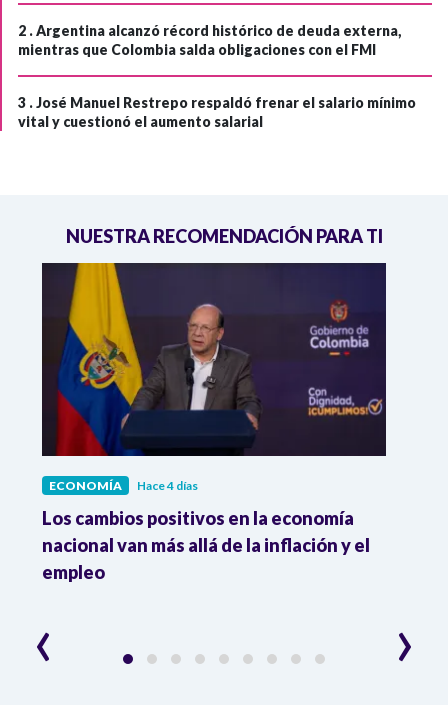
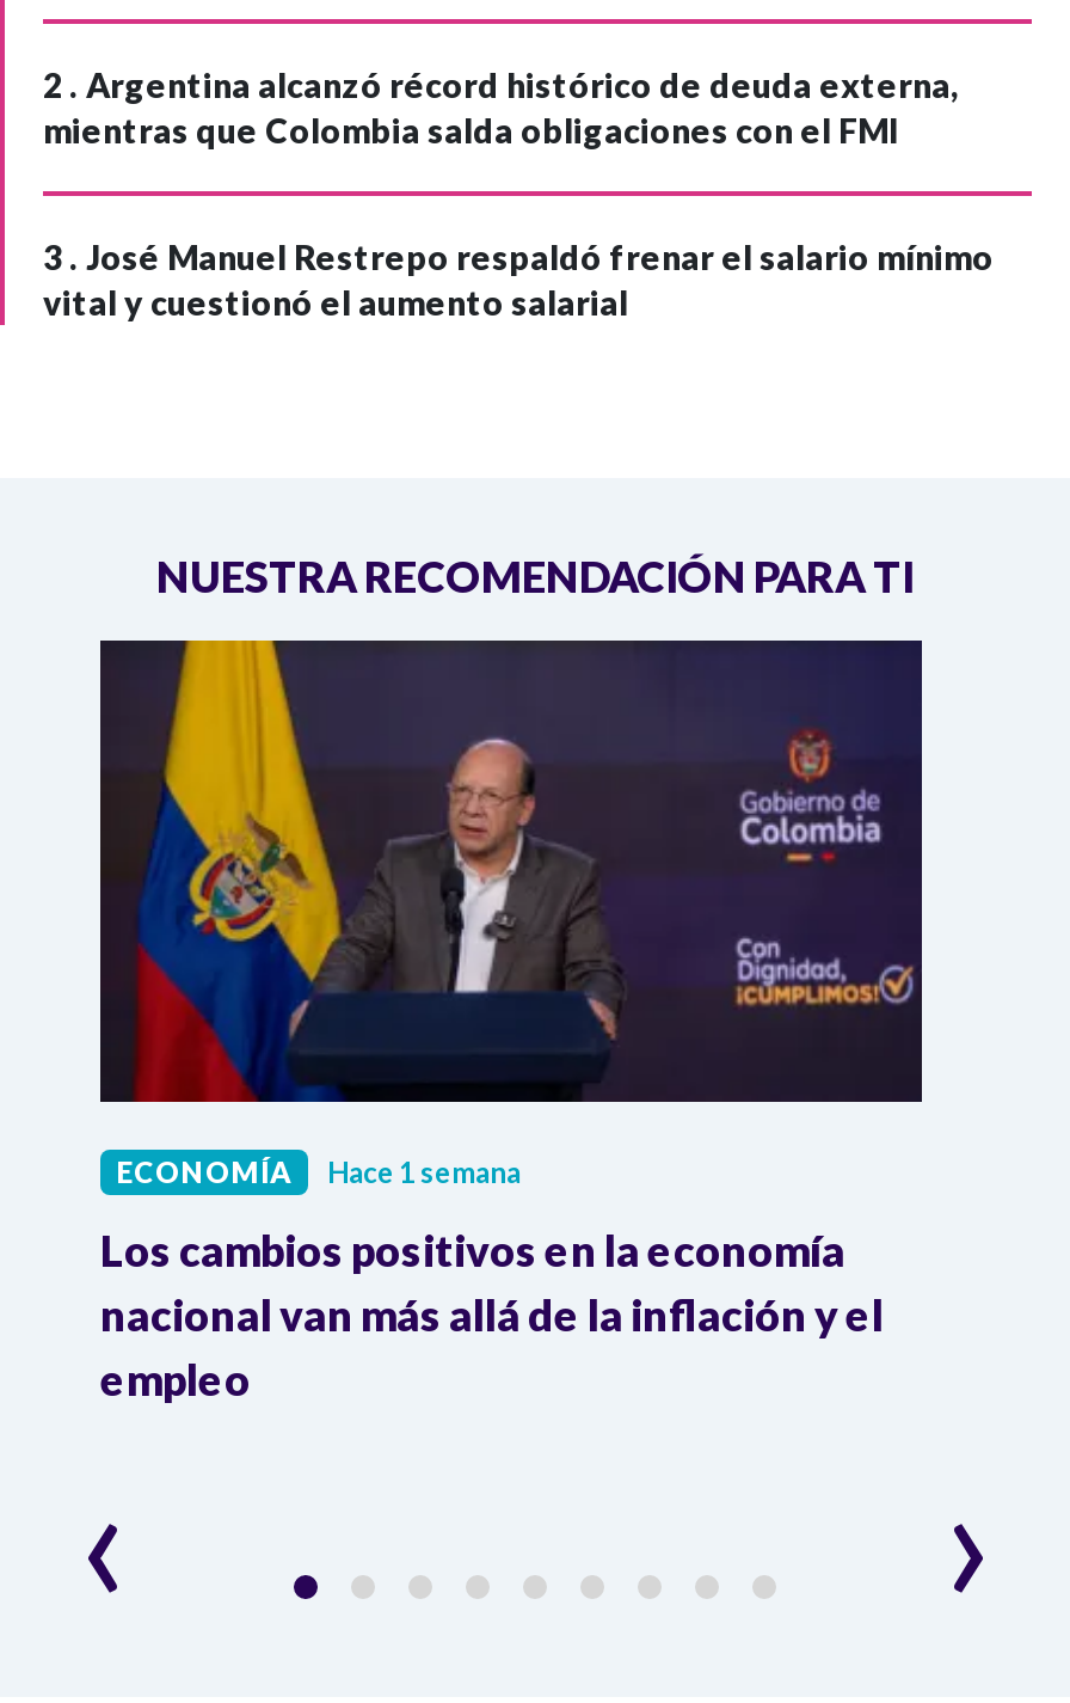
- ECONOMÍA Hace 4 días
+ ECONOMÍA Hace 1 semana
